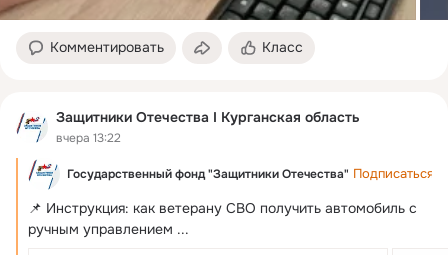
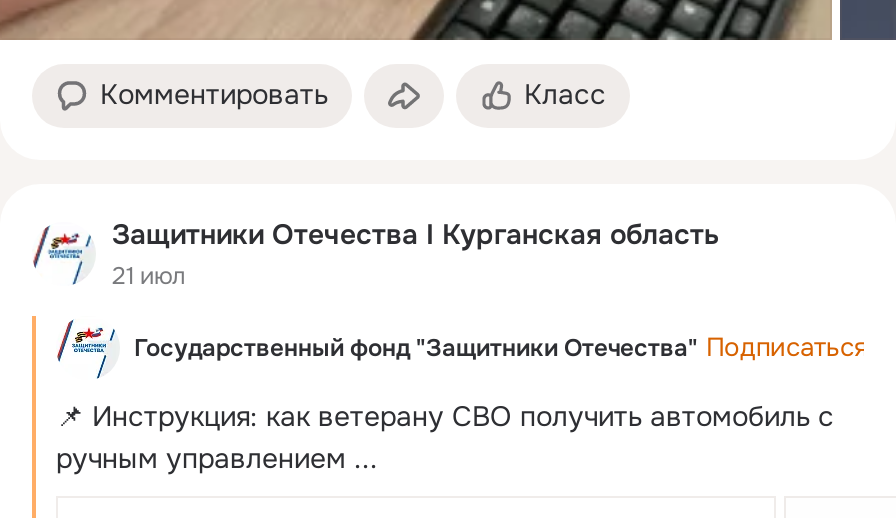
- вчера 13:22
+ 21 июл
